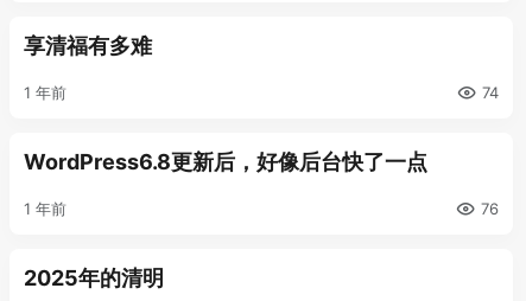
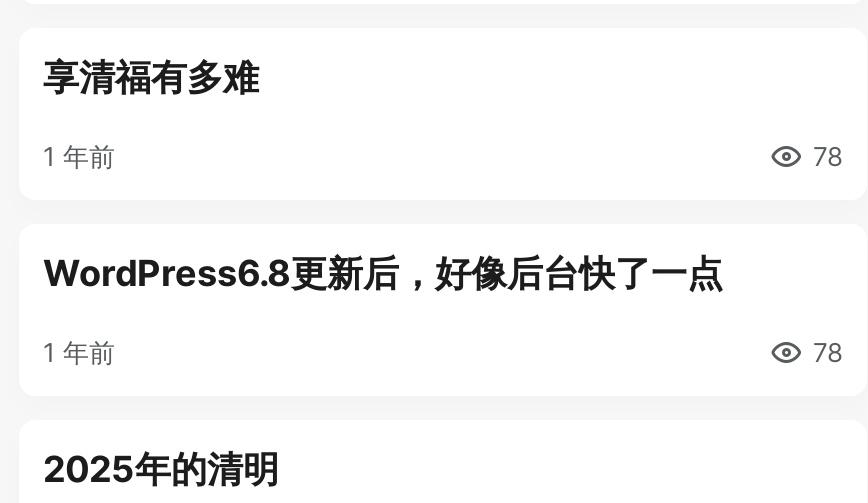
- 74
+ 78

- 76
+ 78
